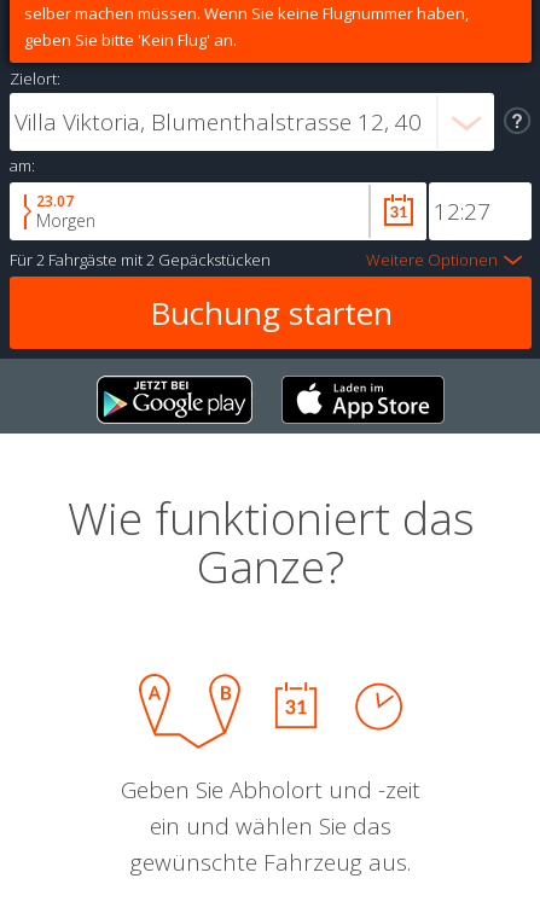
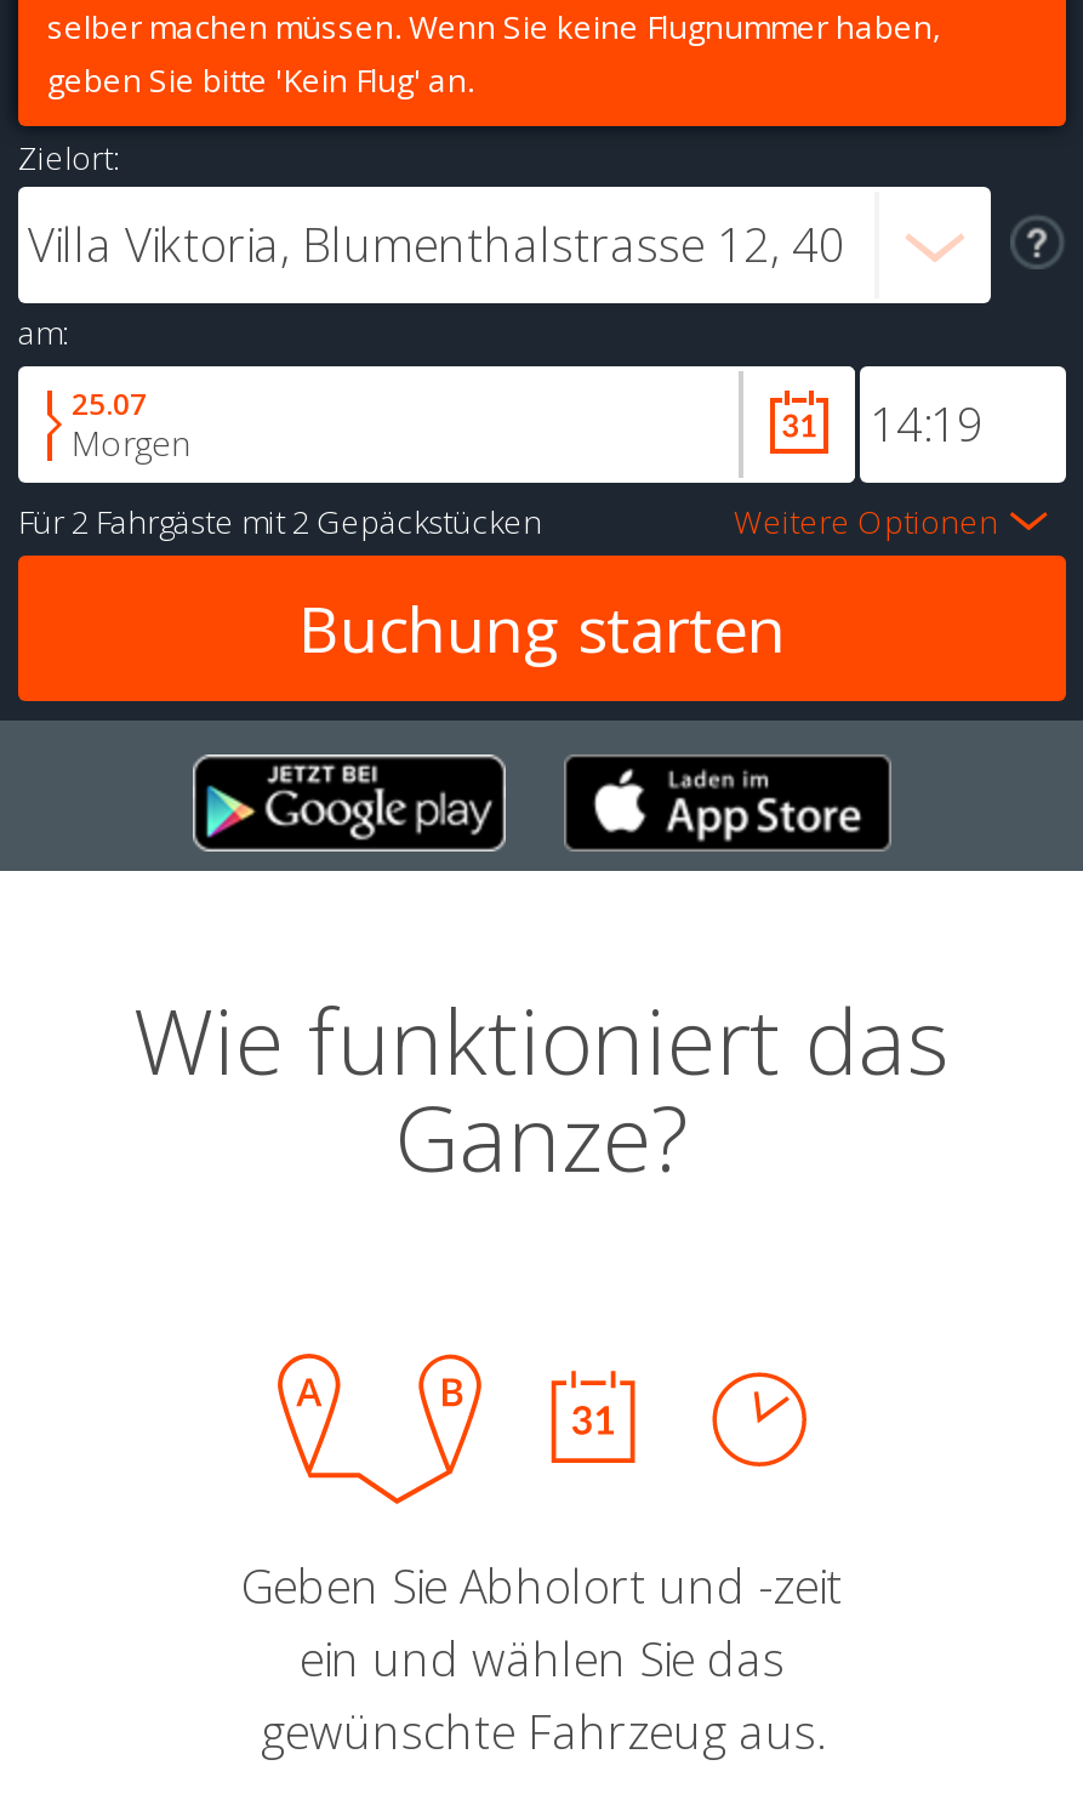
- 23.07
+ 25.07
